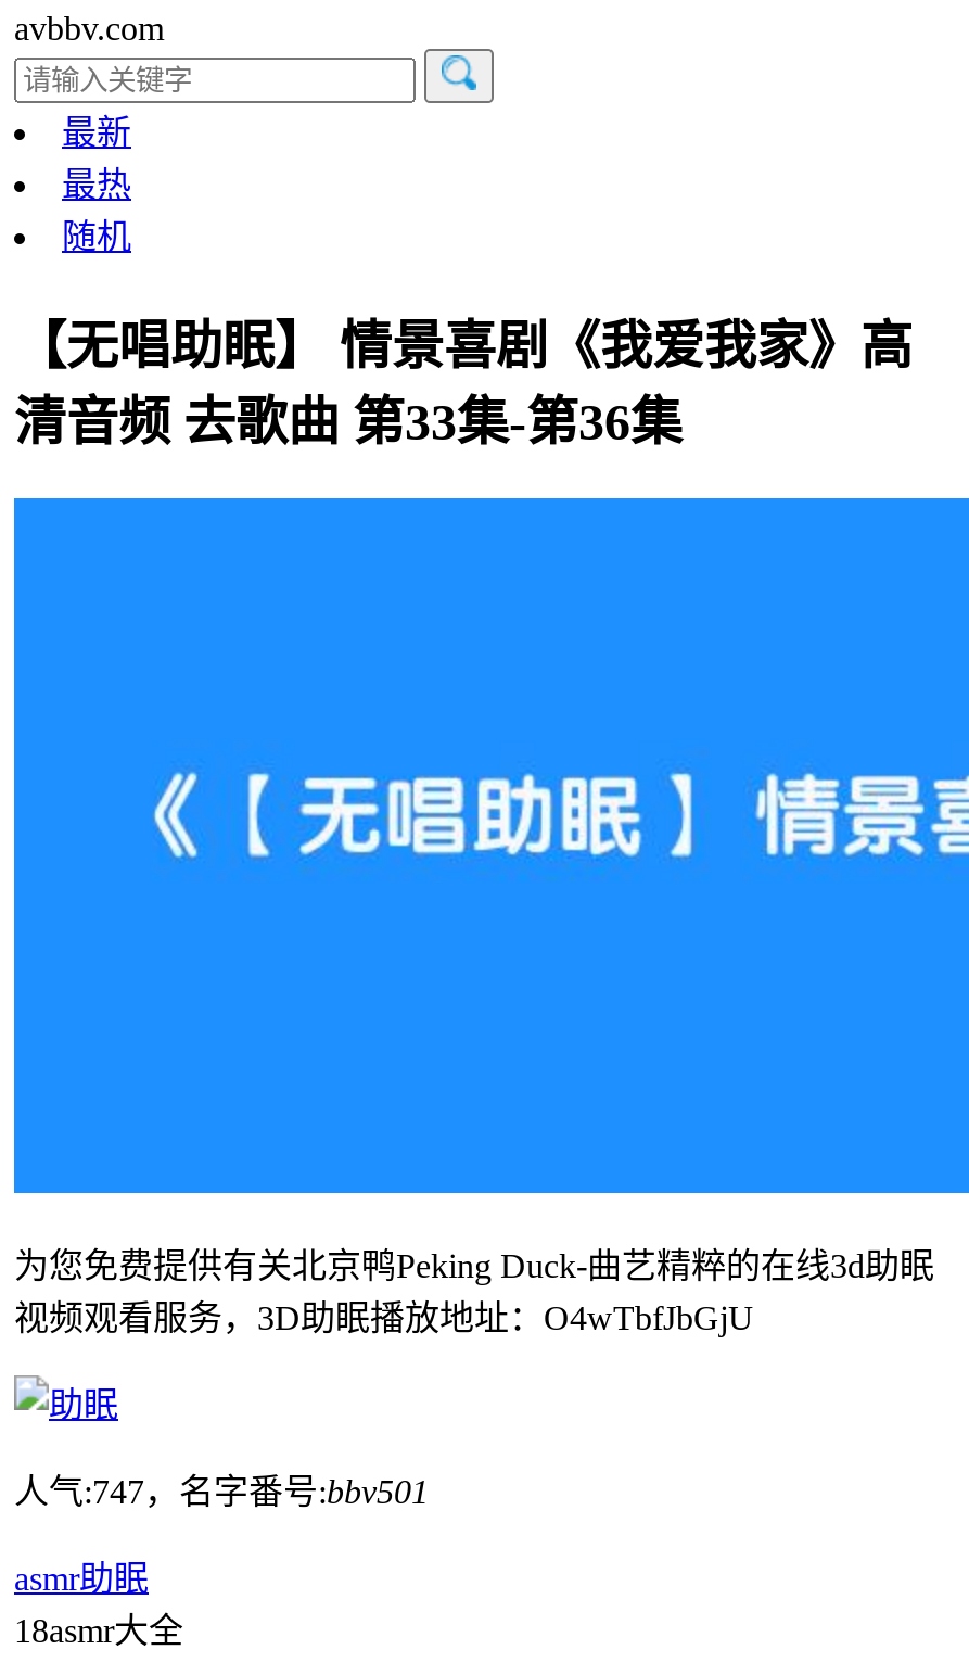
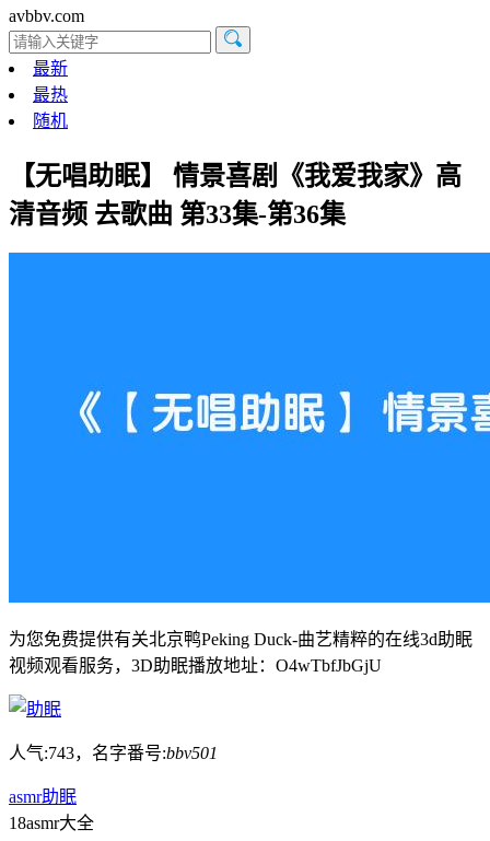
- 人气:747，名字番号:bbv501
+ 人气:743，名字番号:bbv501
